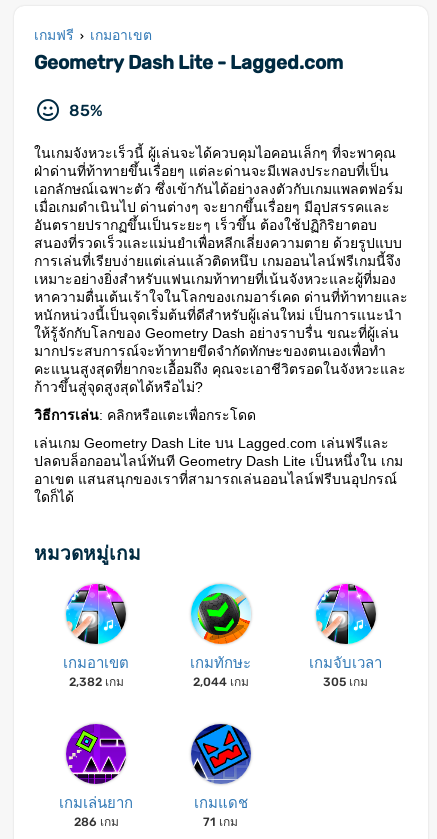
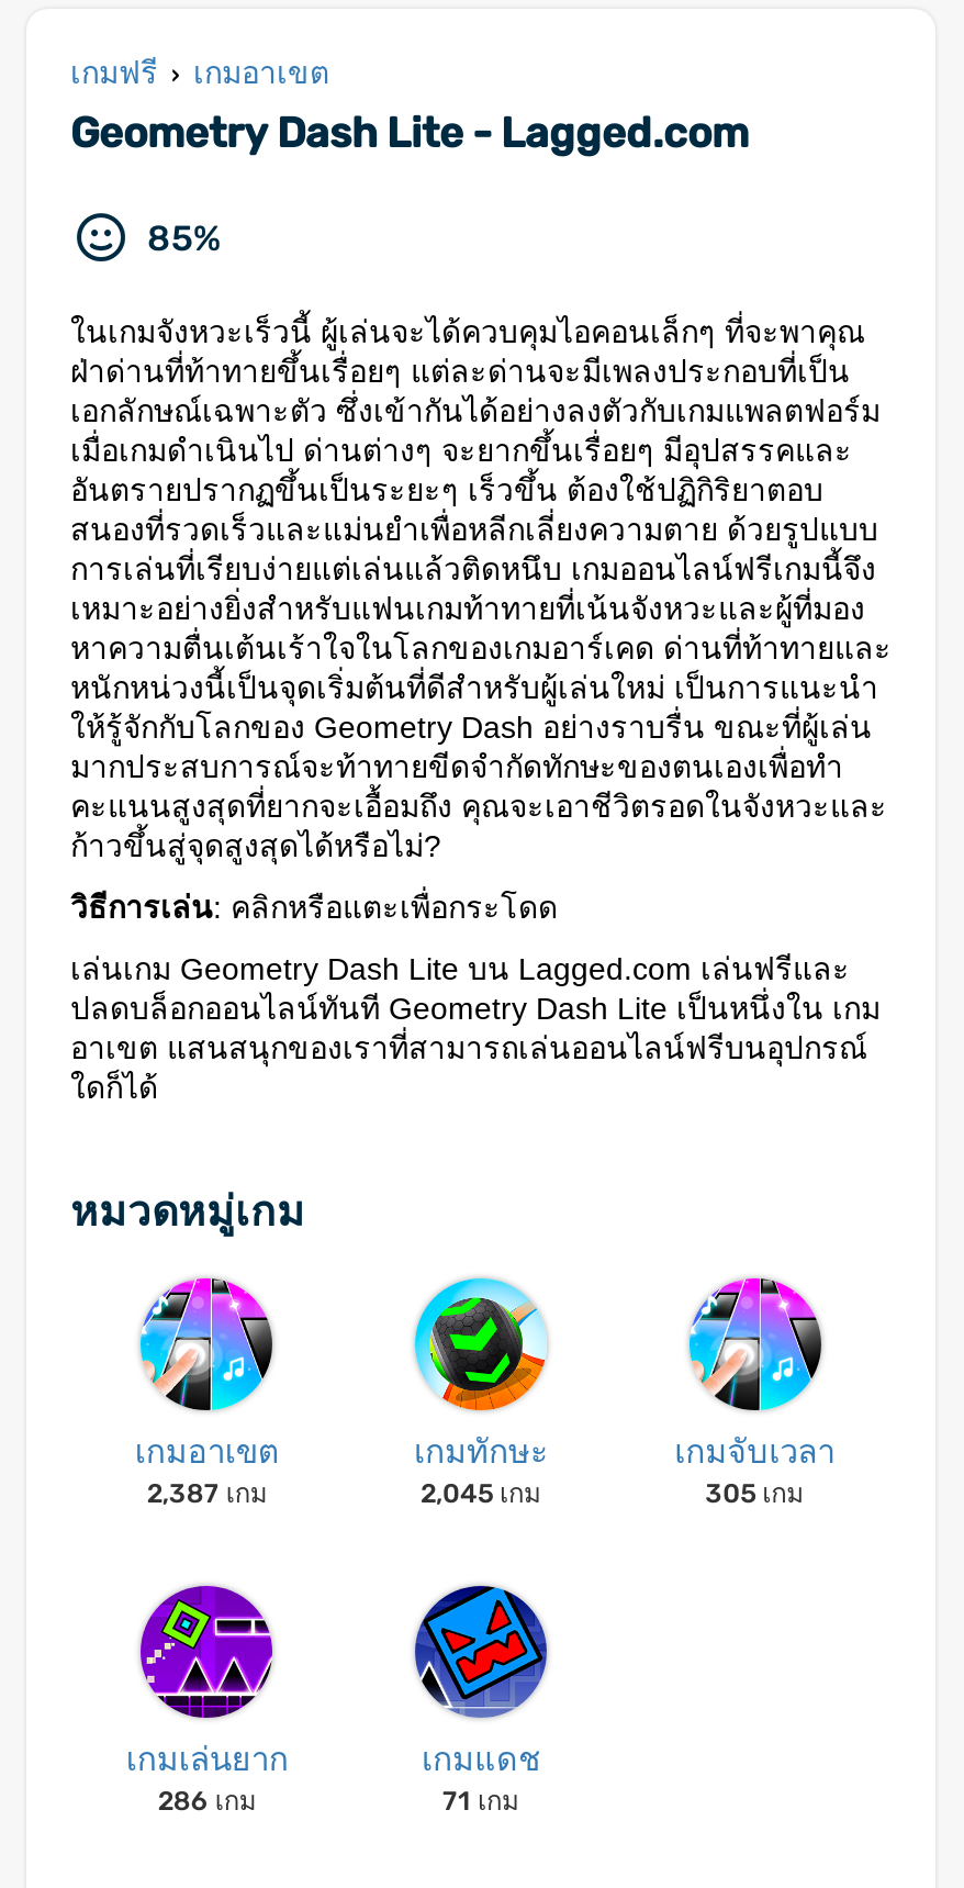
- 2,382 เกม
+ 2,387 เกม

- 2,044 เกม
+ 2,045 เกม
